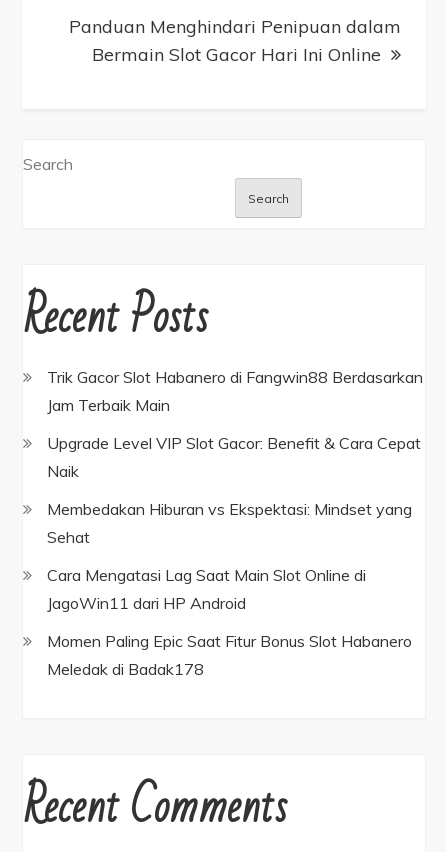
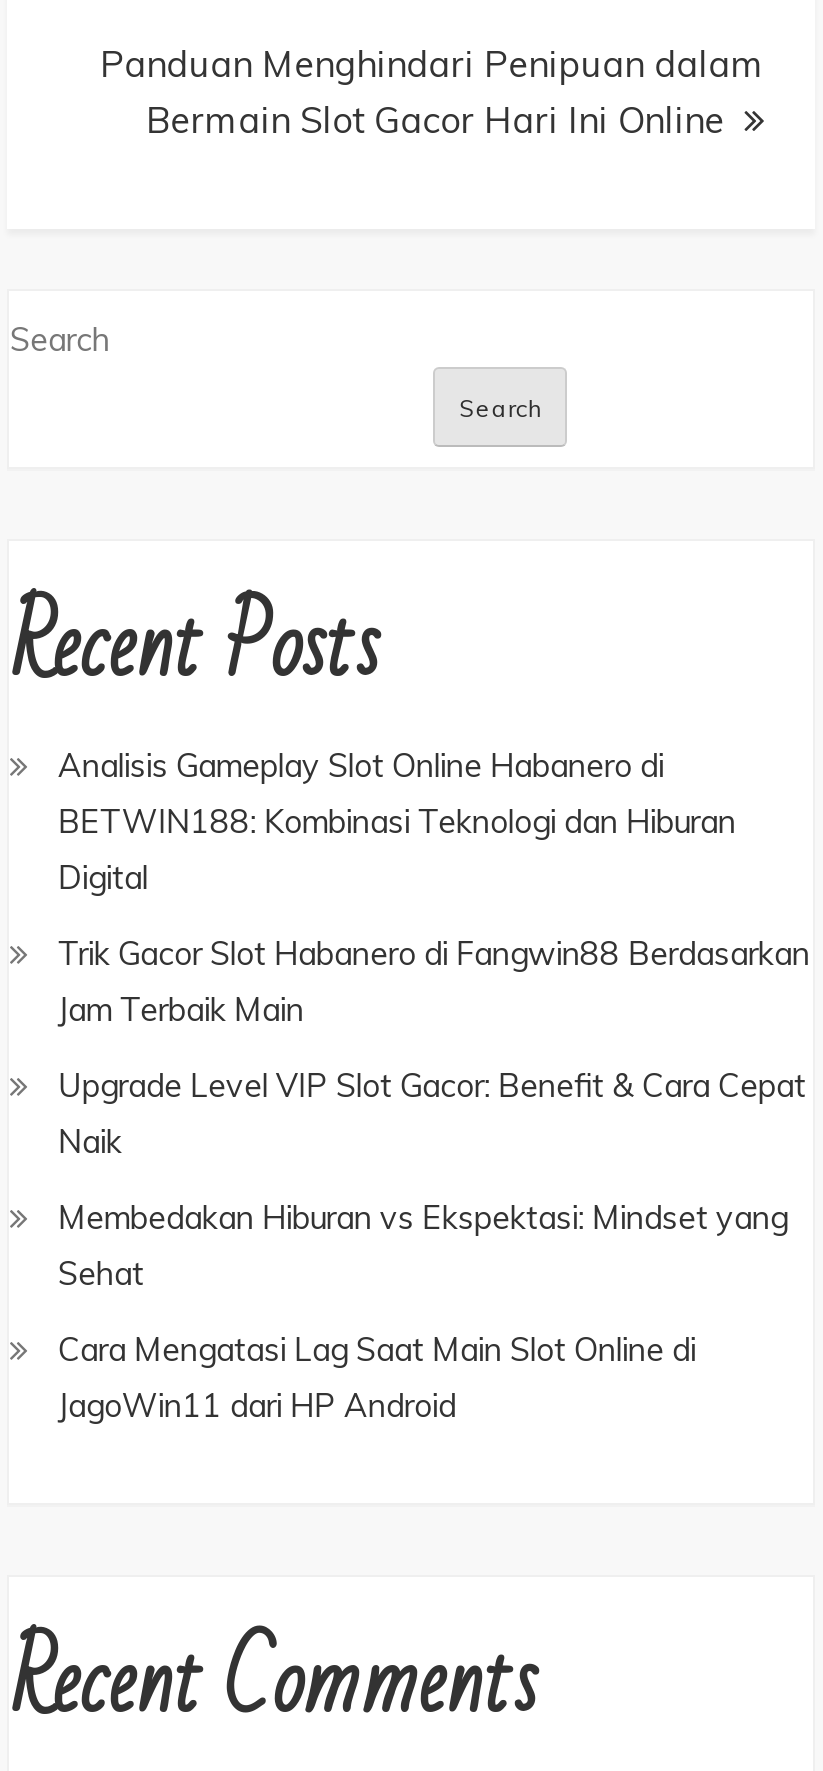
+ Analisis Gameplay Slot Online Habanero di
+ BETWIN188: Kombinasi Teknologi dan Hiburan
+ Digital

moved down: Trik Gacor Slot Habanero di Fangwin88 Berdasarkan | Jam Terbaik Main | Upgrade Level VIP Slot Gacor: Benefit & Cara Cepat | Naik | Membedakan Hiburan vs Ekspektasi: Mindset yang | Sehat | Cara Mengatasi Lag Saat Main Slot Online di | JagoWin11 dari HP Android

- Momen Paling Epic Saat Fitur Bonus Slot Habanero
- Meledak di Badak178
